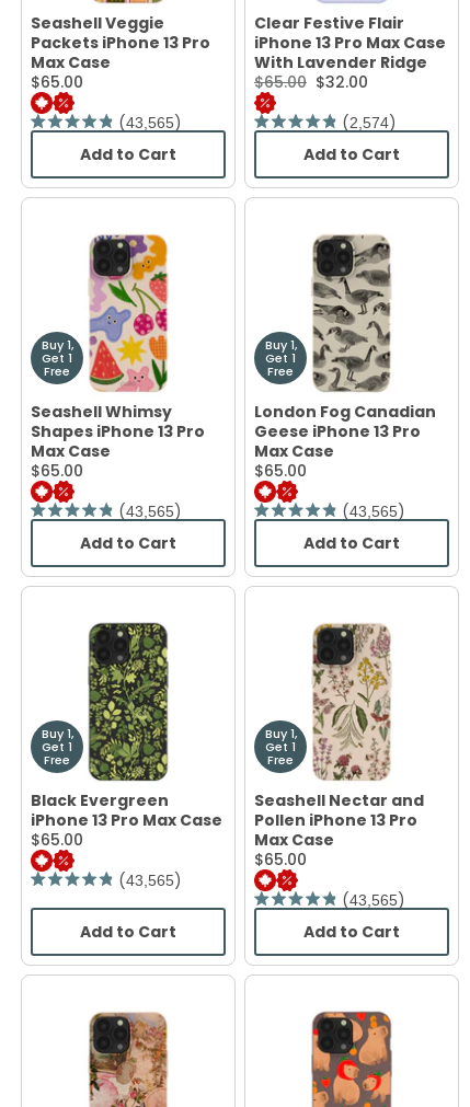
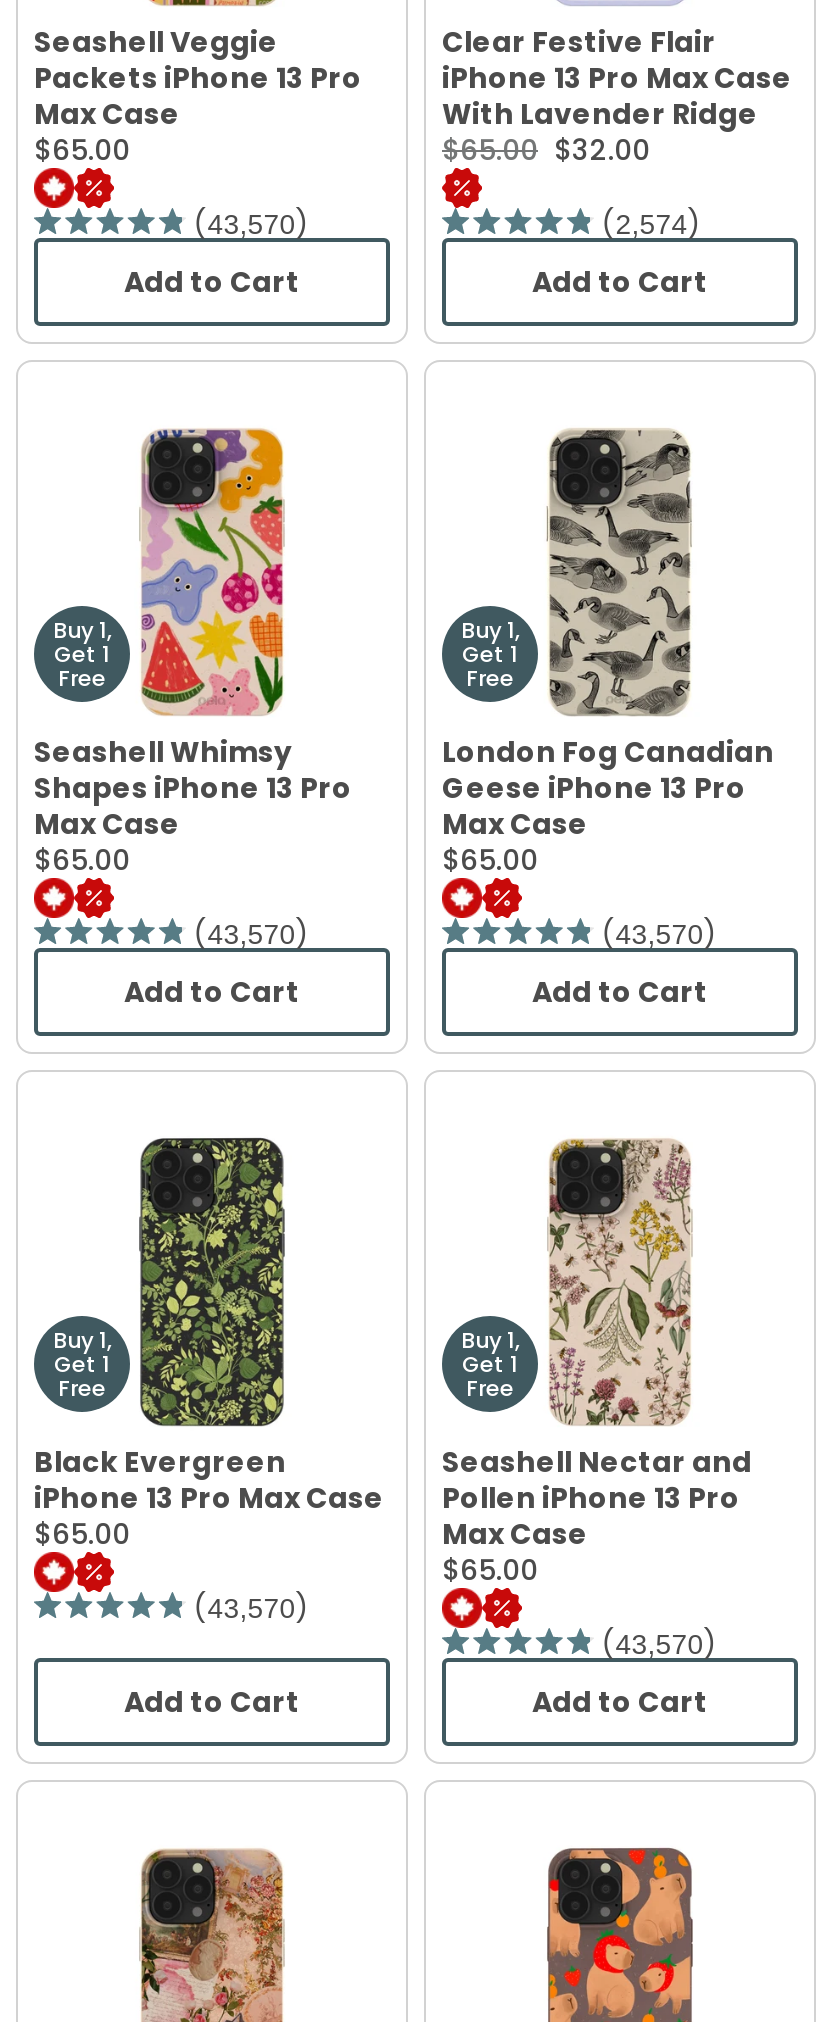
- 43,565
+ 43,570

- 43,565
+ 43,570

- 43,565
+ 43,570

- 43,565
+ 43,570

- 43,565
+ 43,570
